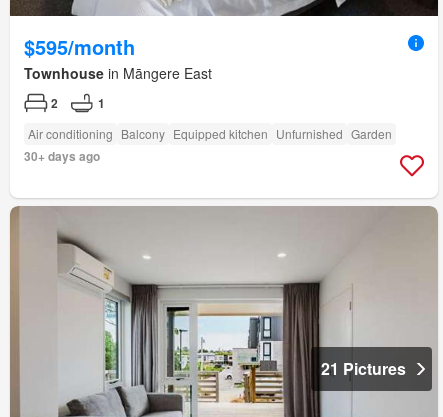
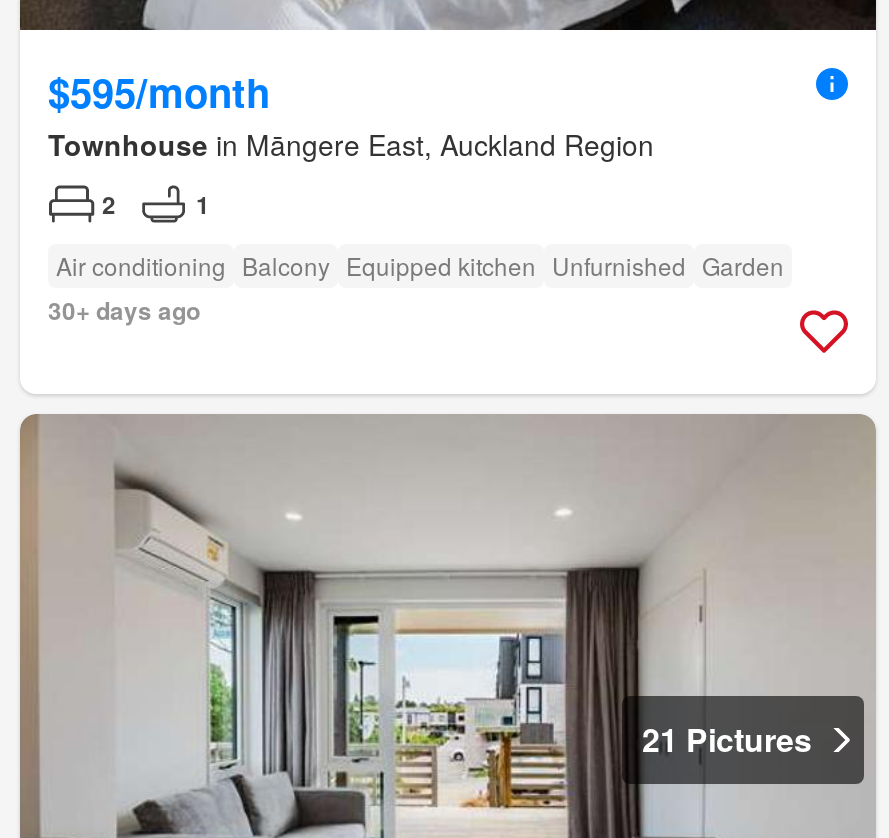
- Townhouse in Māngere East
+ Townhouse in Māngere East, Auckland Region
